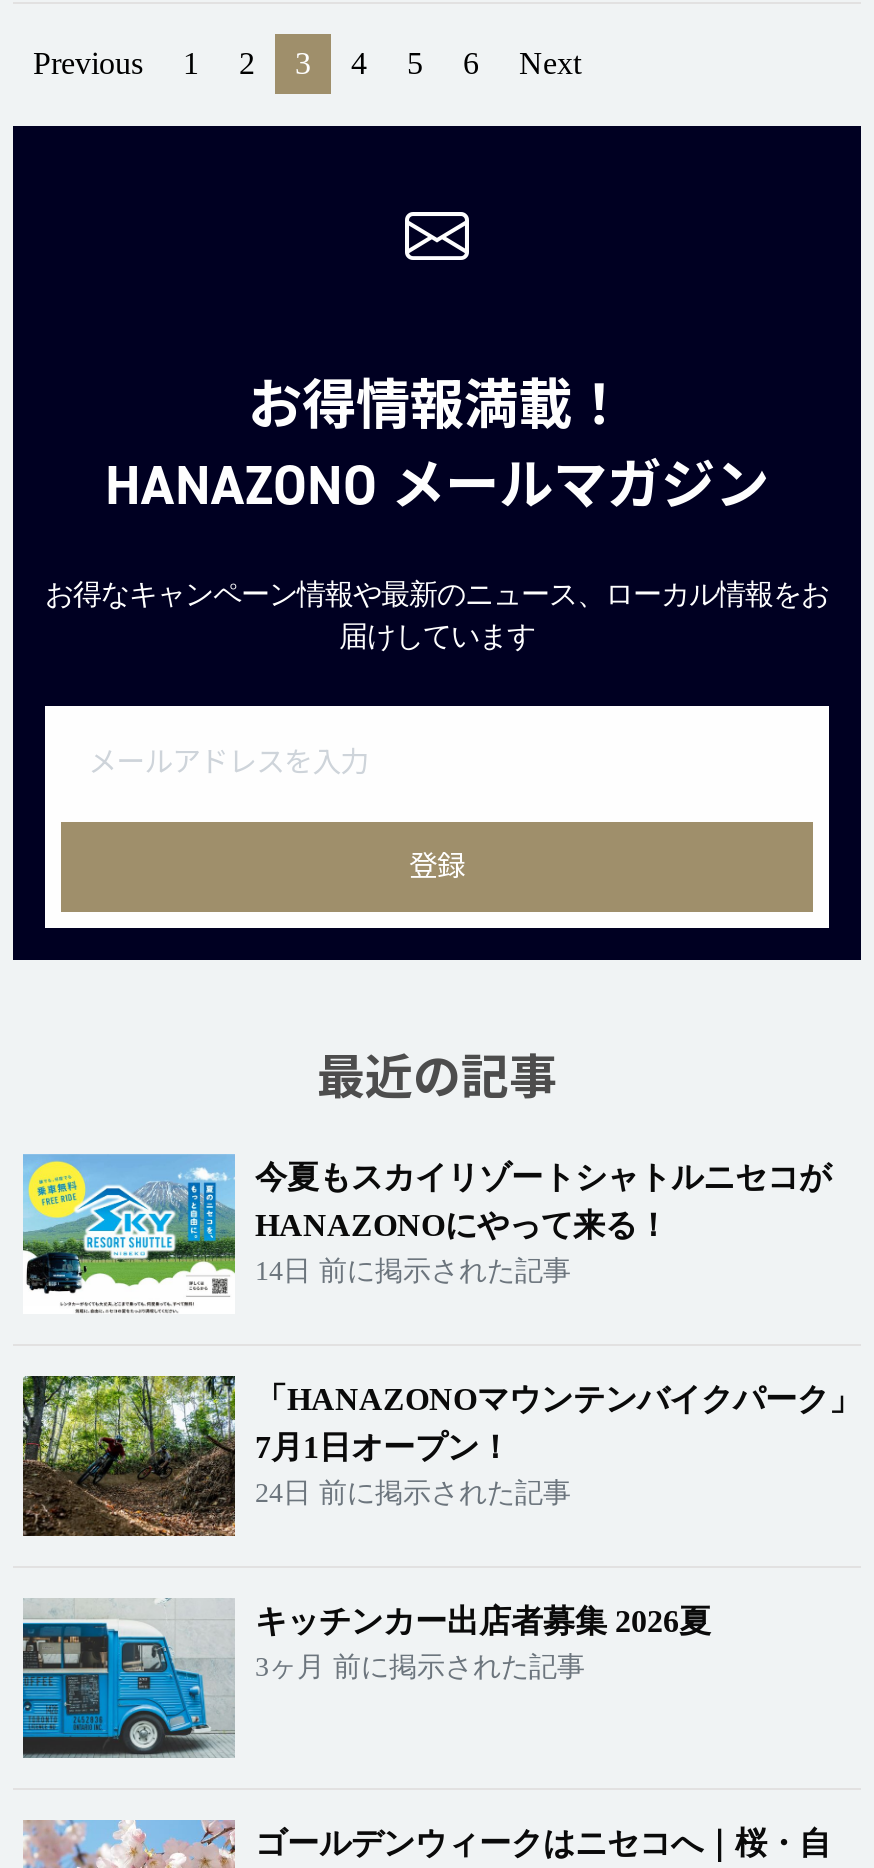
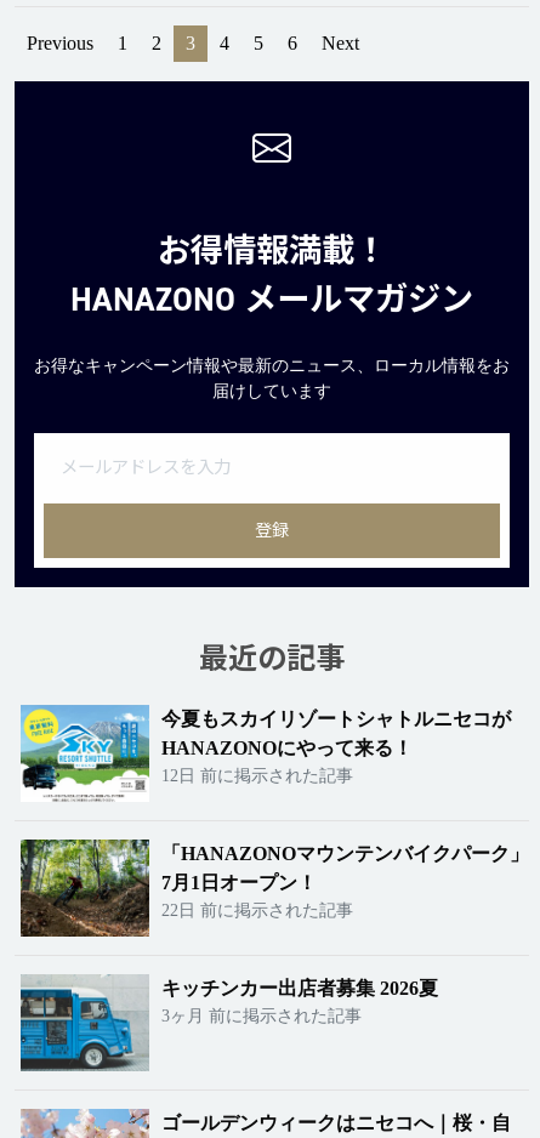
- 14日 前に掲示された記事
+ 12日 前に掲示された記事

- 24日 前に掲示された記事
+ 22日 前に掲示された記事
